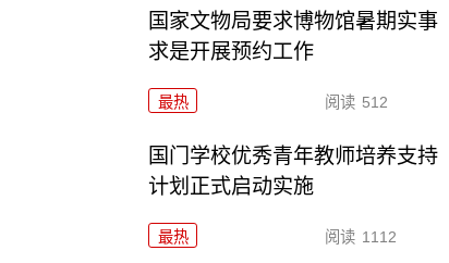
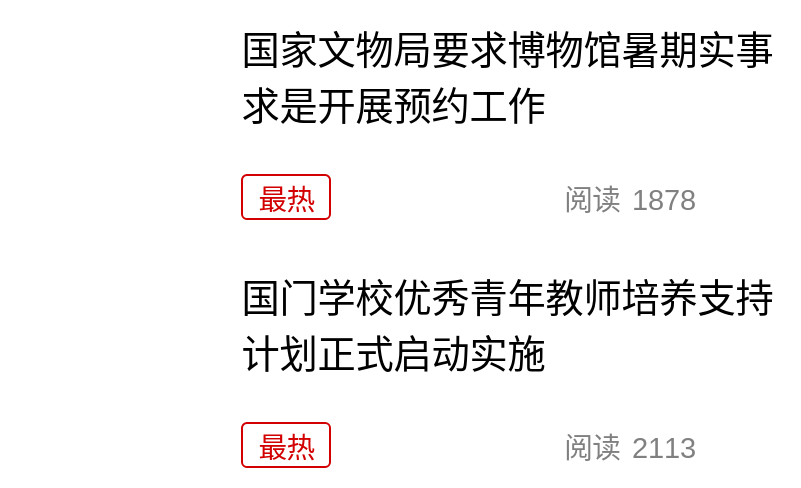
- 阅读 512
+ 阅读 1878

- 阅读 1112
+ 阅读 2113
